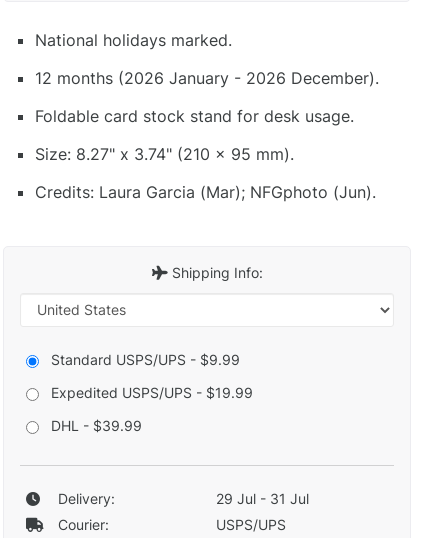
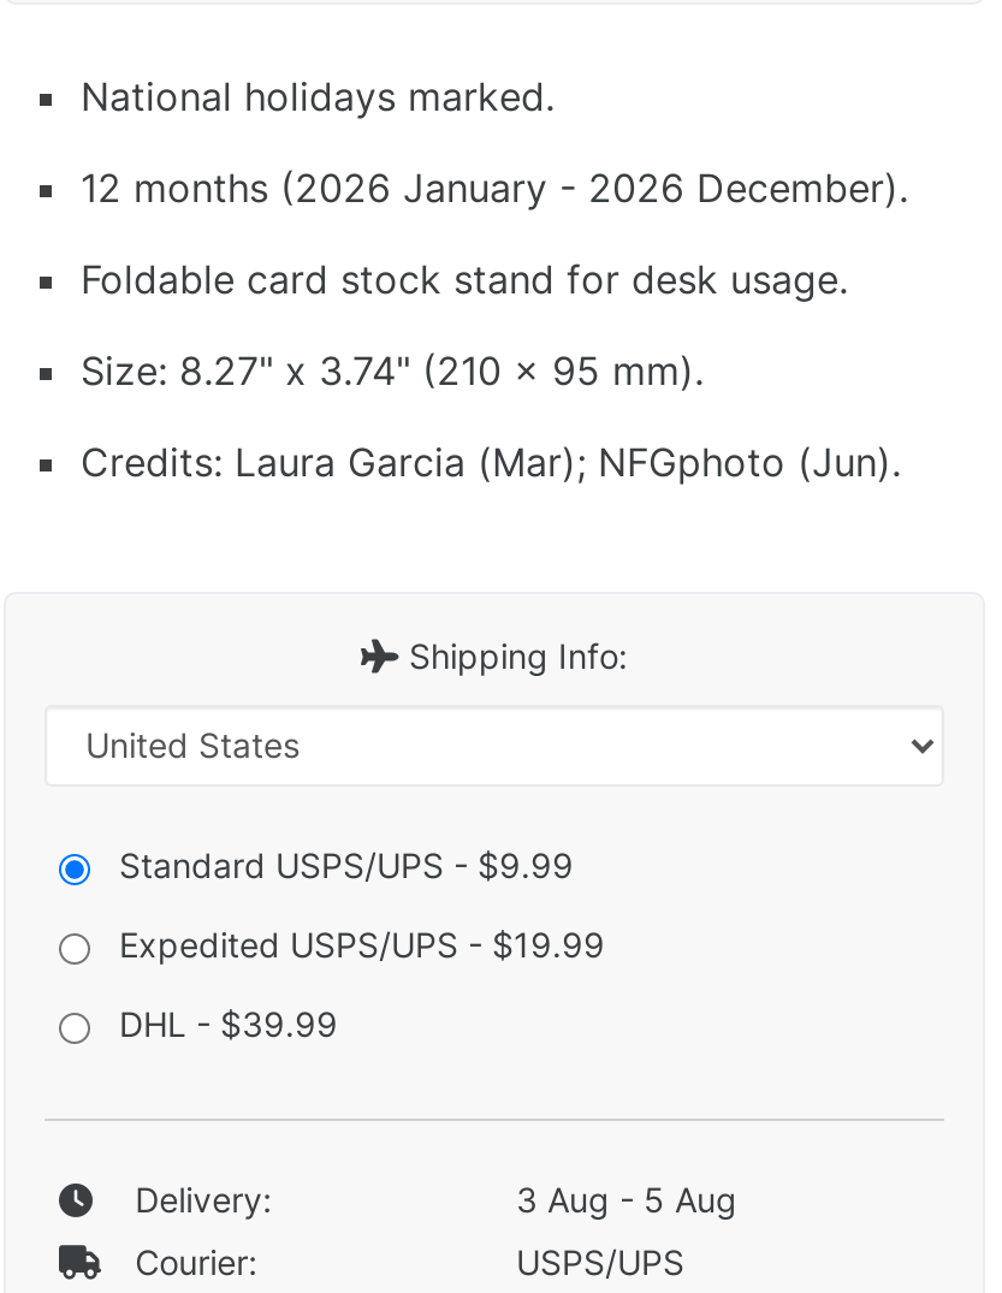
- 29 Jul - 31 Jul
+ 3 Aug - 5 Aug
